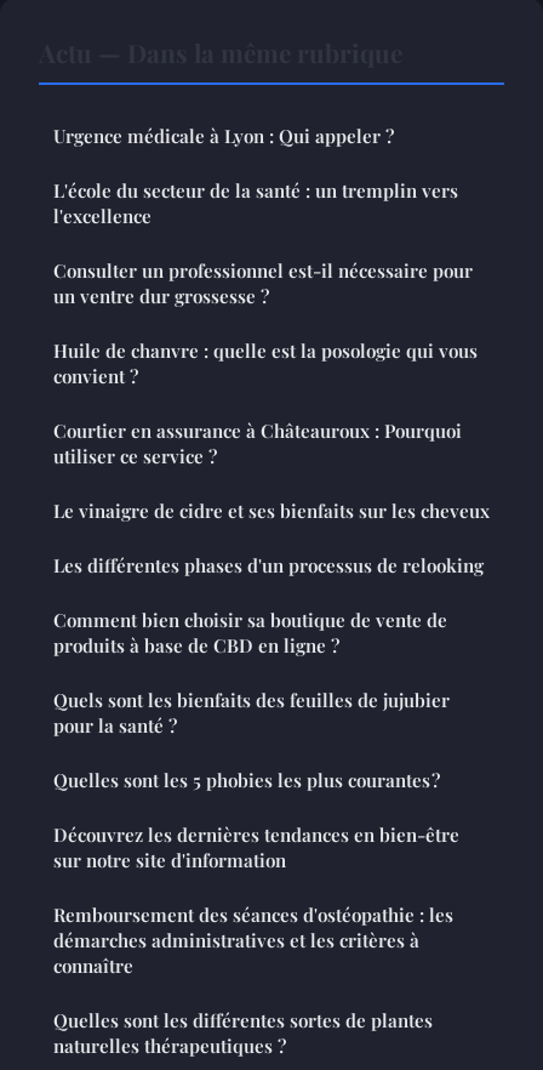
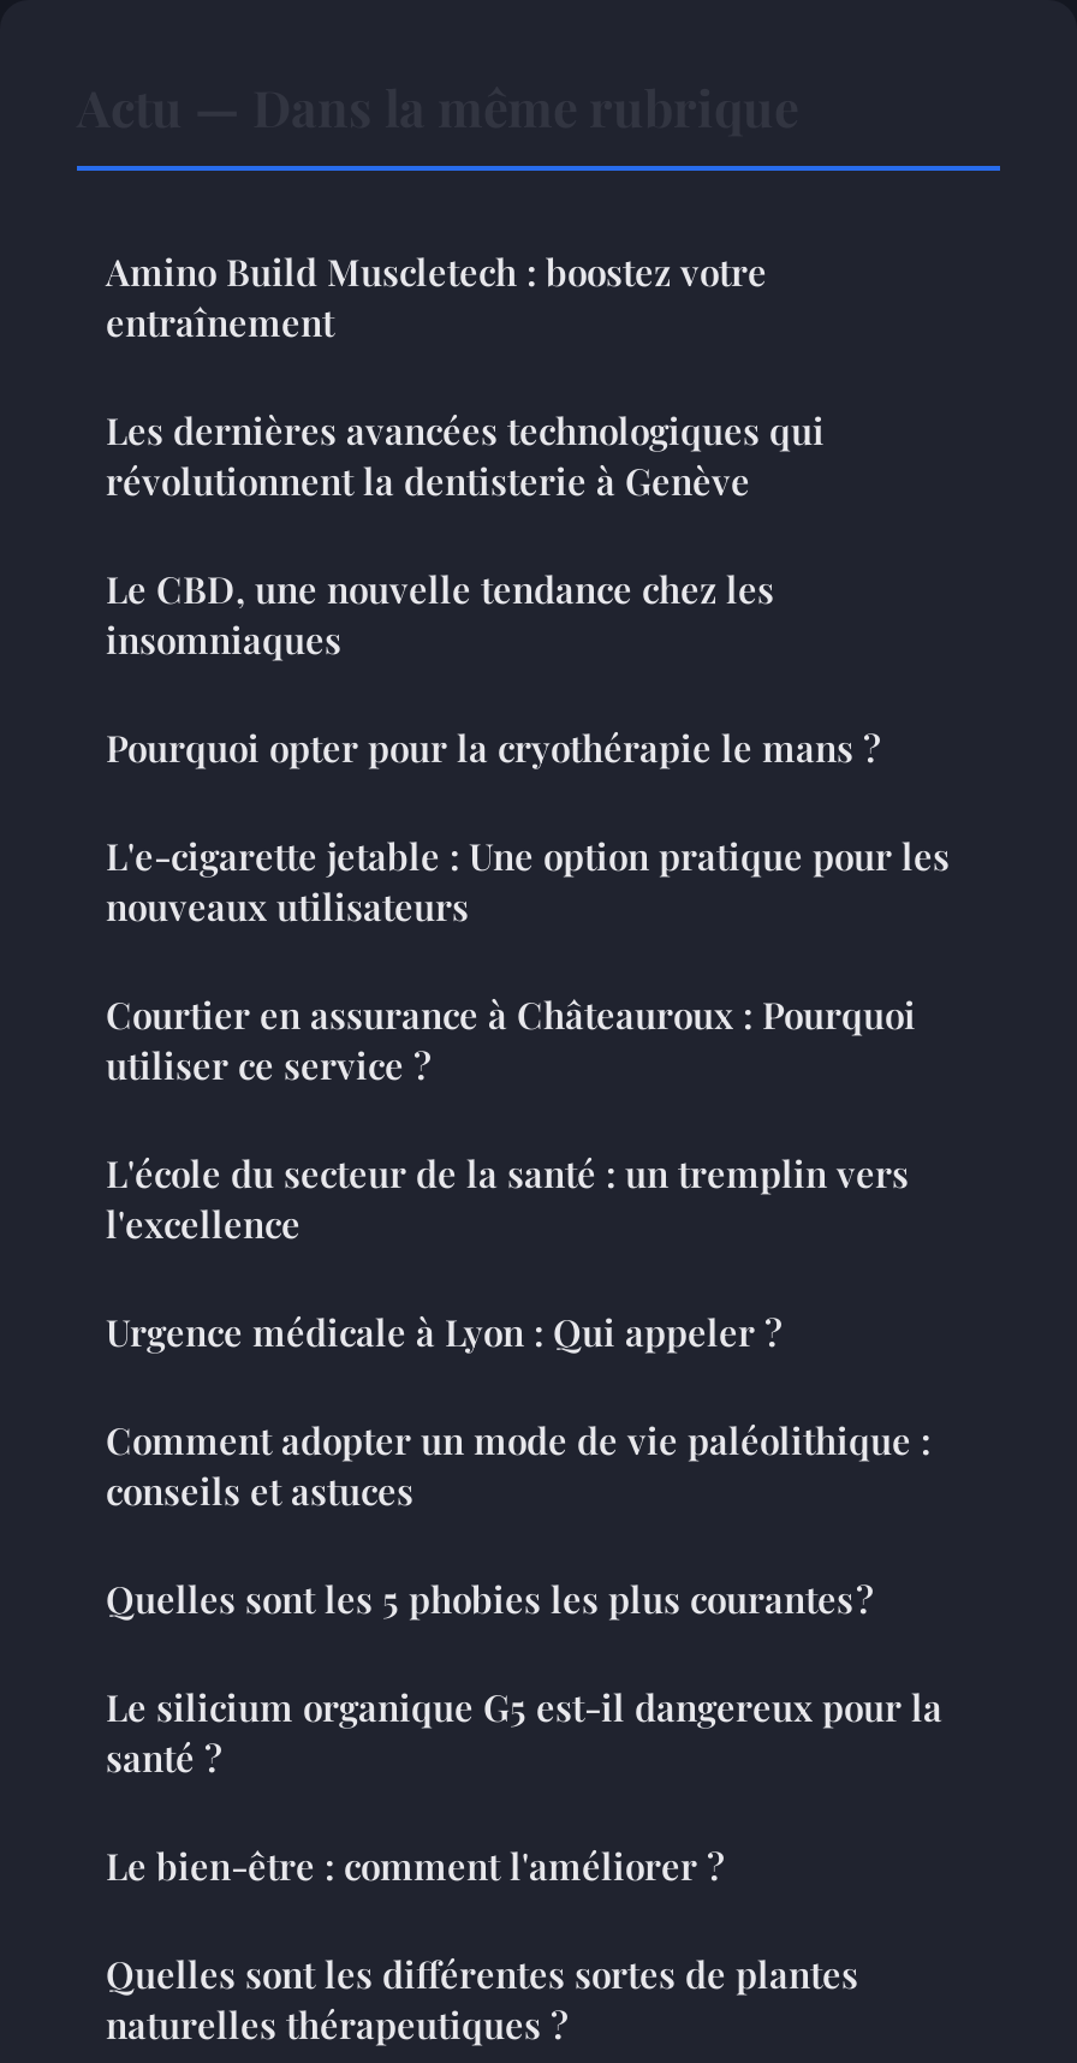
+ Amino Build Muscletech : boostez votre
+ entraînement
+ Les dernières avancées technologiques qui
+ révolutionnent la dentisterie à Genève
+ Le CBD, une nouvelle tendance chez les
+ insomniaques
+ Pourquoi opter pour la cryothérapie le mans ?
+ L'e-cigarette jetable : Une option pratique pour les
+ nouveaux utilisateurs

moved down: Urgence médicale à Lyon : Qui appeler ?

moved down: L'école du secteur de la santé : un tremplin vers | l'excellence

- Consulter un professionnel est-il nécessaire pour
- un ventre dur grossesse ?
- Huile de chanvre : quelle est la posologie qui vous
- convient ?
- Le vinaigre de cidre et ses bienfaits sur les cheveux
- Les différentes phases d'un processus de relooking
- Comment bien choisir sa boutique de vente de
- produits à base de CBD en ligne ?
- Quels sont les bienfaits des feuilles de jujubier
- pour la santé ?
+ Comment adopter un mode de vie paléolithique :
+ conseils et astuces

moved up: Courtier en assurance à Châteauroux : Pourquoi | utiliser ce service ?

moved down: Quelles sont les 5 phobies les plus courantes ?

- Découvrez les dernières tendances en bien-être
- sur notre site d'information
+ Le silicium organique G5 est-il dangereux pour la
+ santé ?

- Remboursement des séances d'ostéopathie : les
- démarches administratives et les critères à
- connaître
+ Le bien-être : comment l'améliorer ?
